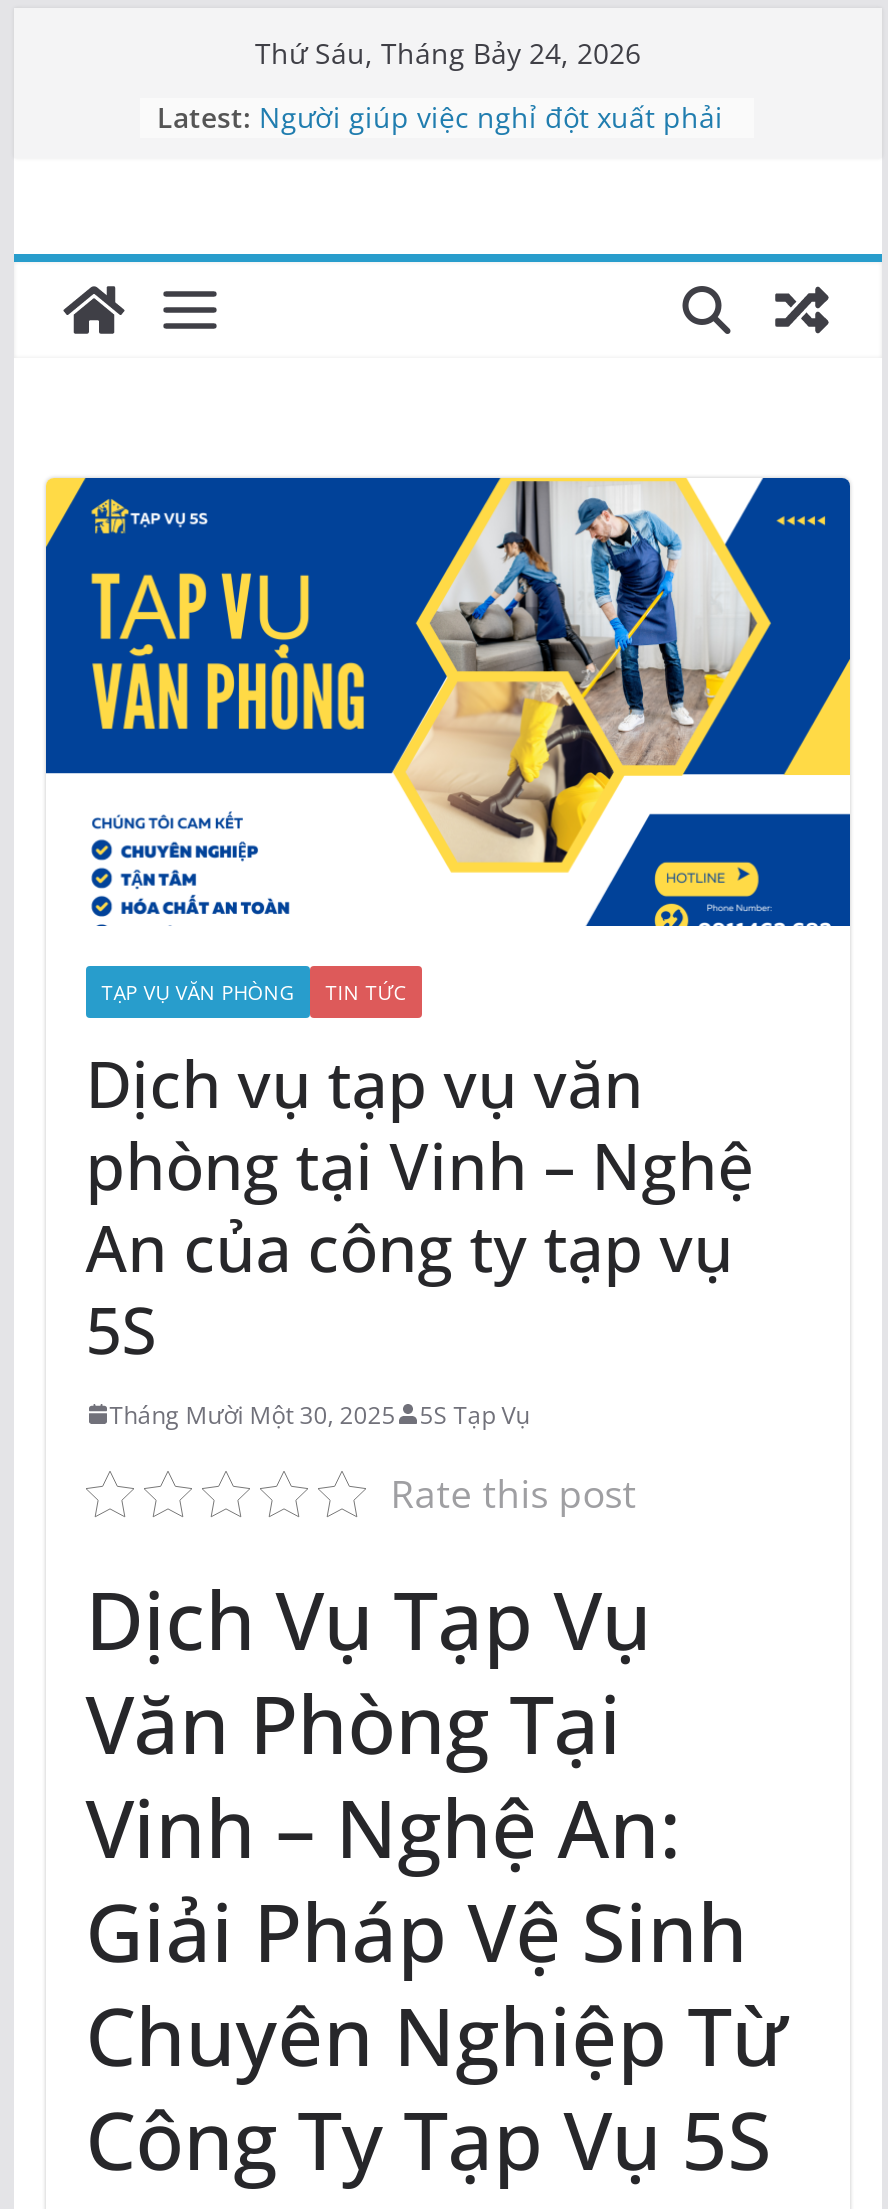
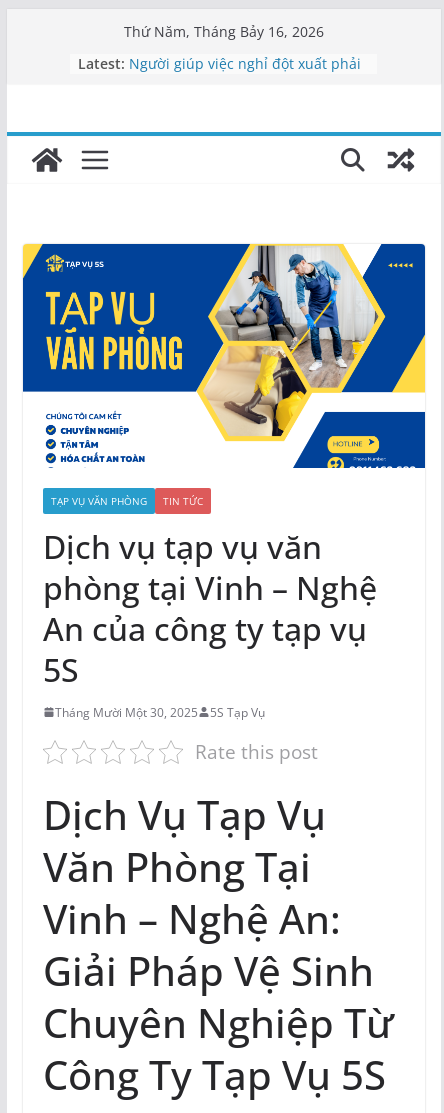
- Thứ Sáu, Tháng Bảy 24, 2026
+ Thứ Năm, Tháng Bảy 16, 2026
